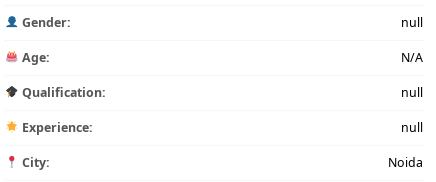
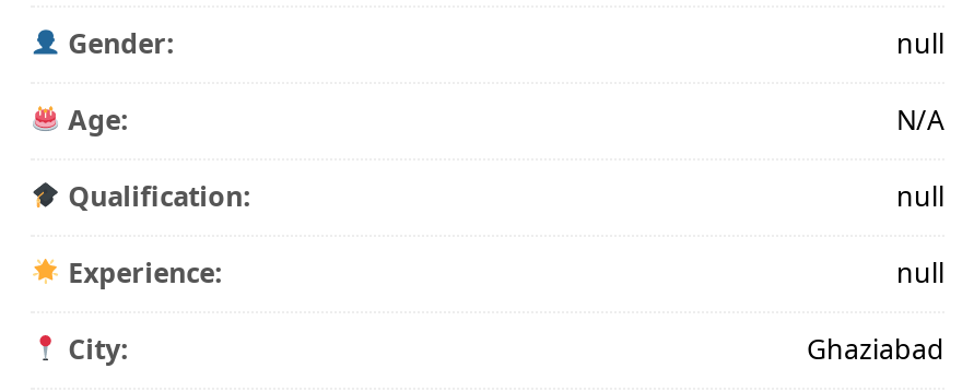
- Noida
+ Ghaziabad
